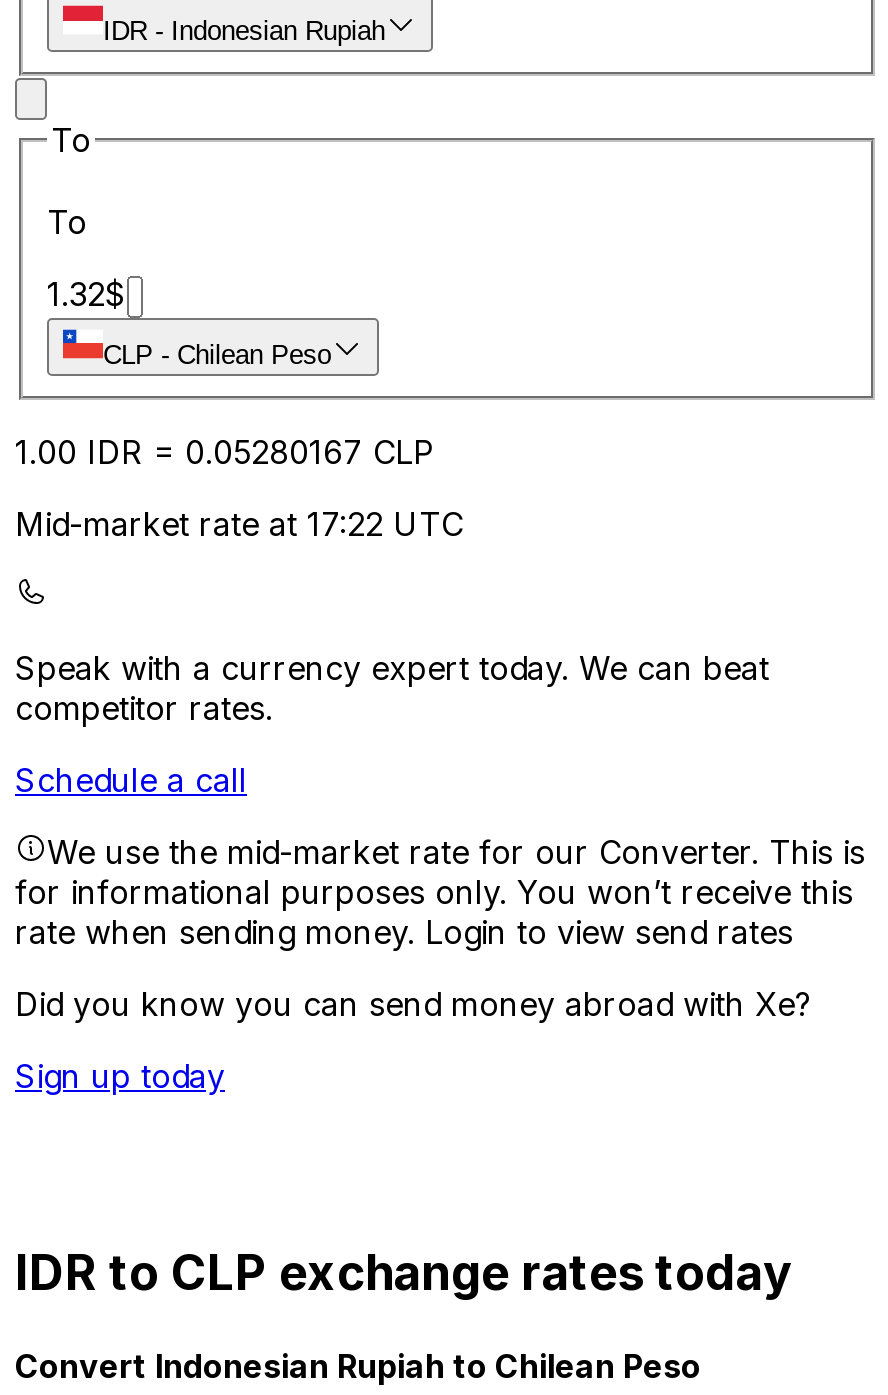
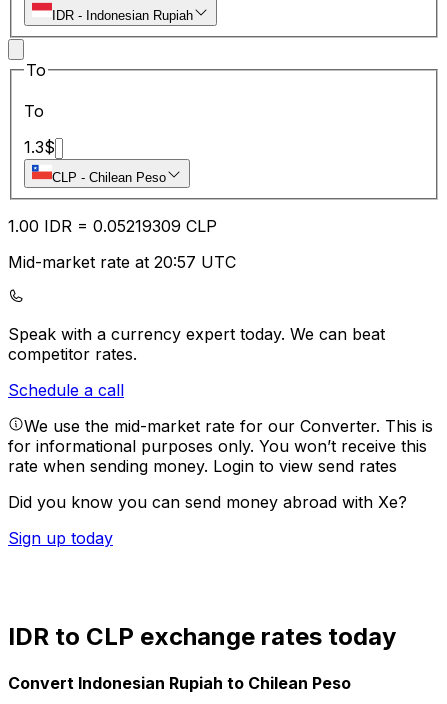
- 1.32$
+ 1.3$

- 1.00 IDR = 0.05280167 CLP
+ 1.00 IDR = 0.05219309 CLP

- Mid-market rate at 17:22 UTC
+ Mid-market rate at 20:57 UTC
